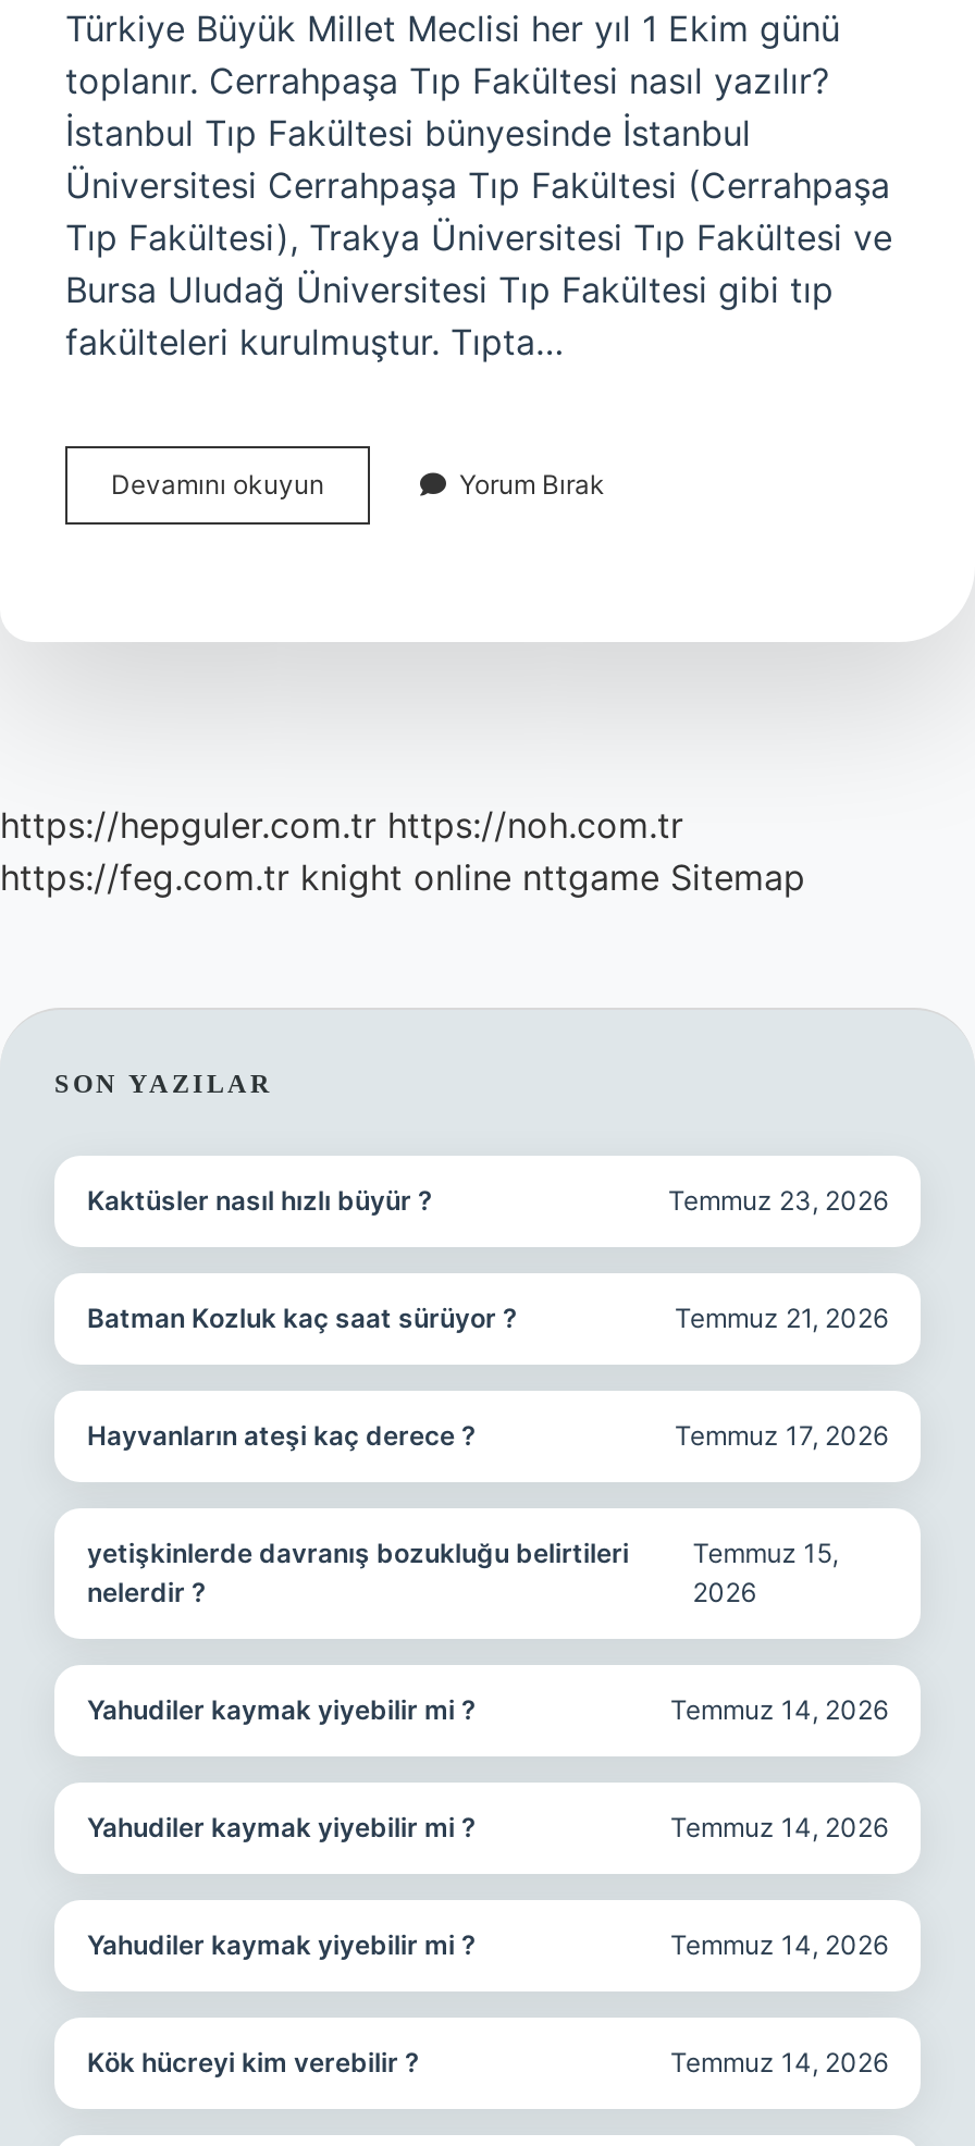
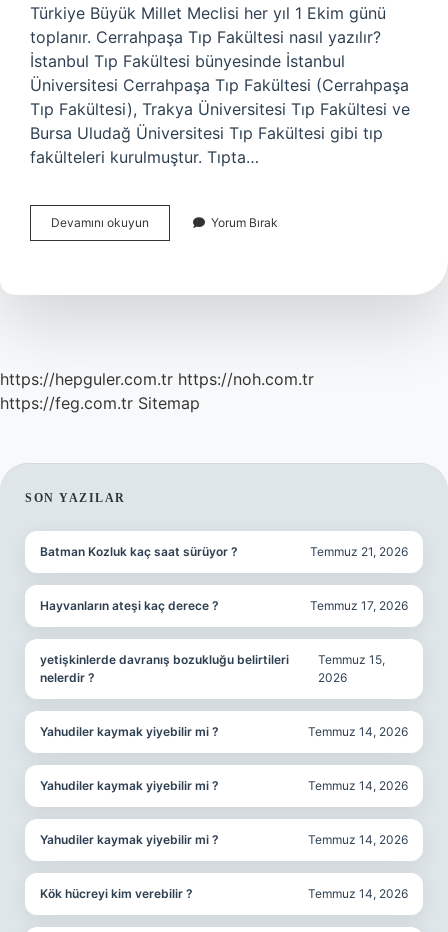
- https://feg.com.tr knight online nttgame Sitemap
+ https://feg.com.tr Sitemap

- Kaktüsler nasıl hızlı büyür ?
- Temmuz 23, 2026
